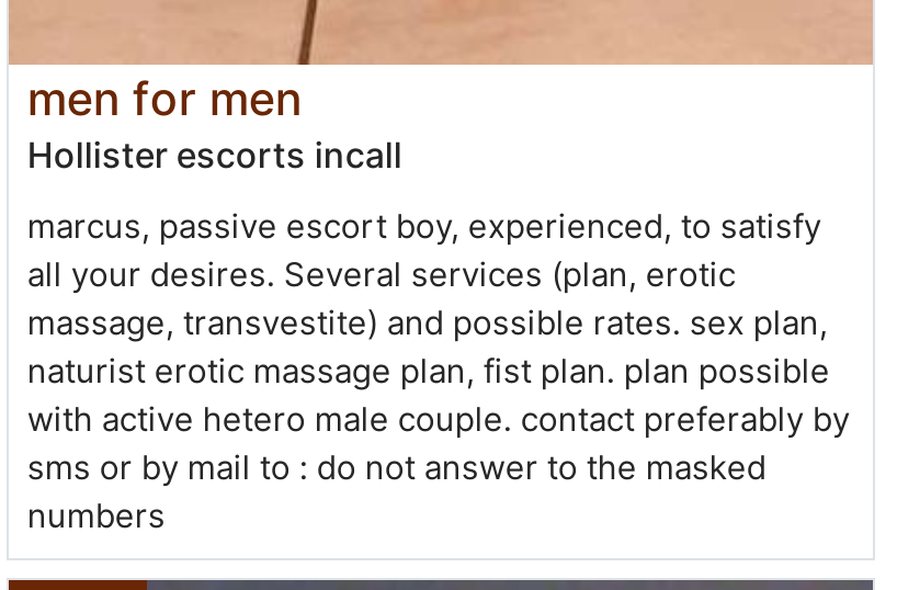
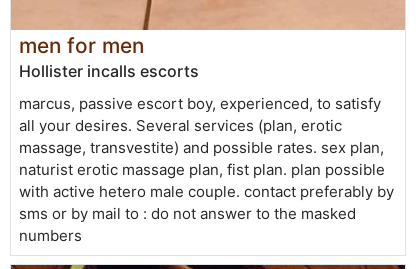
- Hollister escorts incall
+ Hollister incalls escorts
